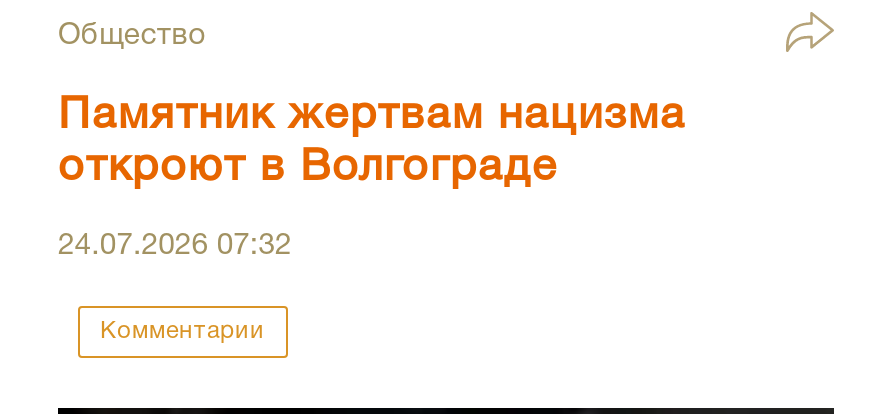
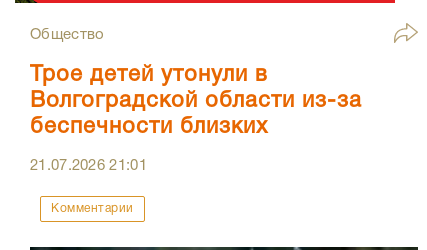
- Памятник жертвам нацизма
- откроют в Волгограде
+ Трое детей утонули в
+ Волгоградской области из-за
+ беспечности близких

- 24.07.2026 07:32
+ 21.07.2026 21:01
